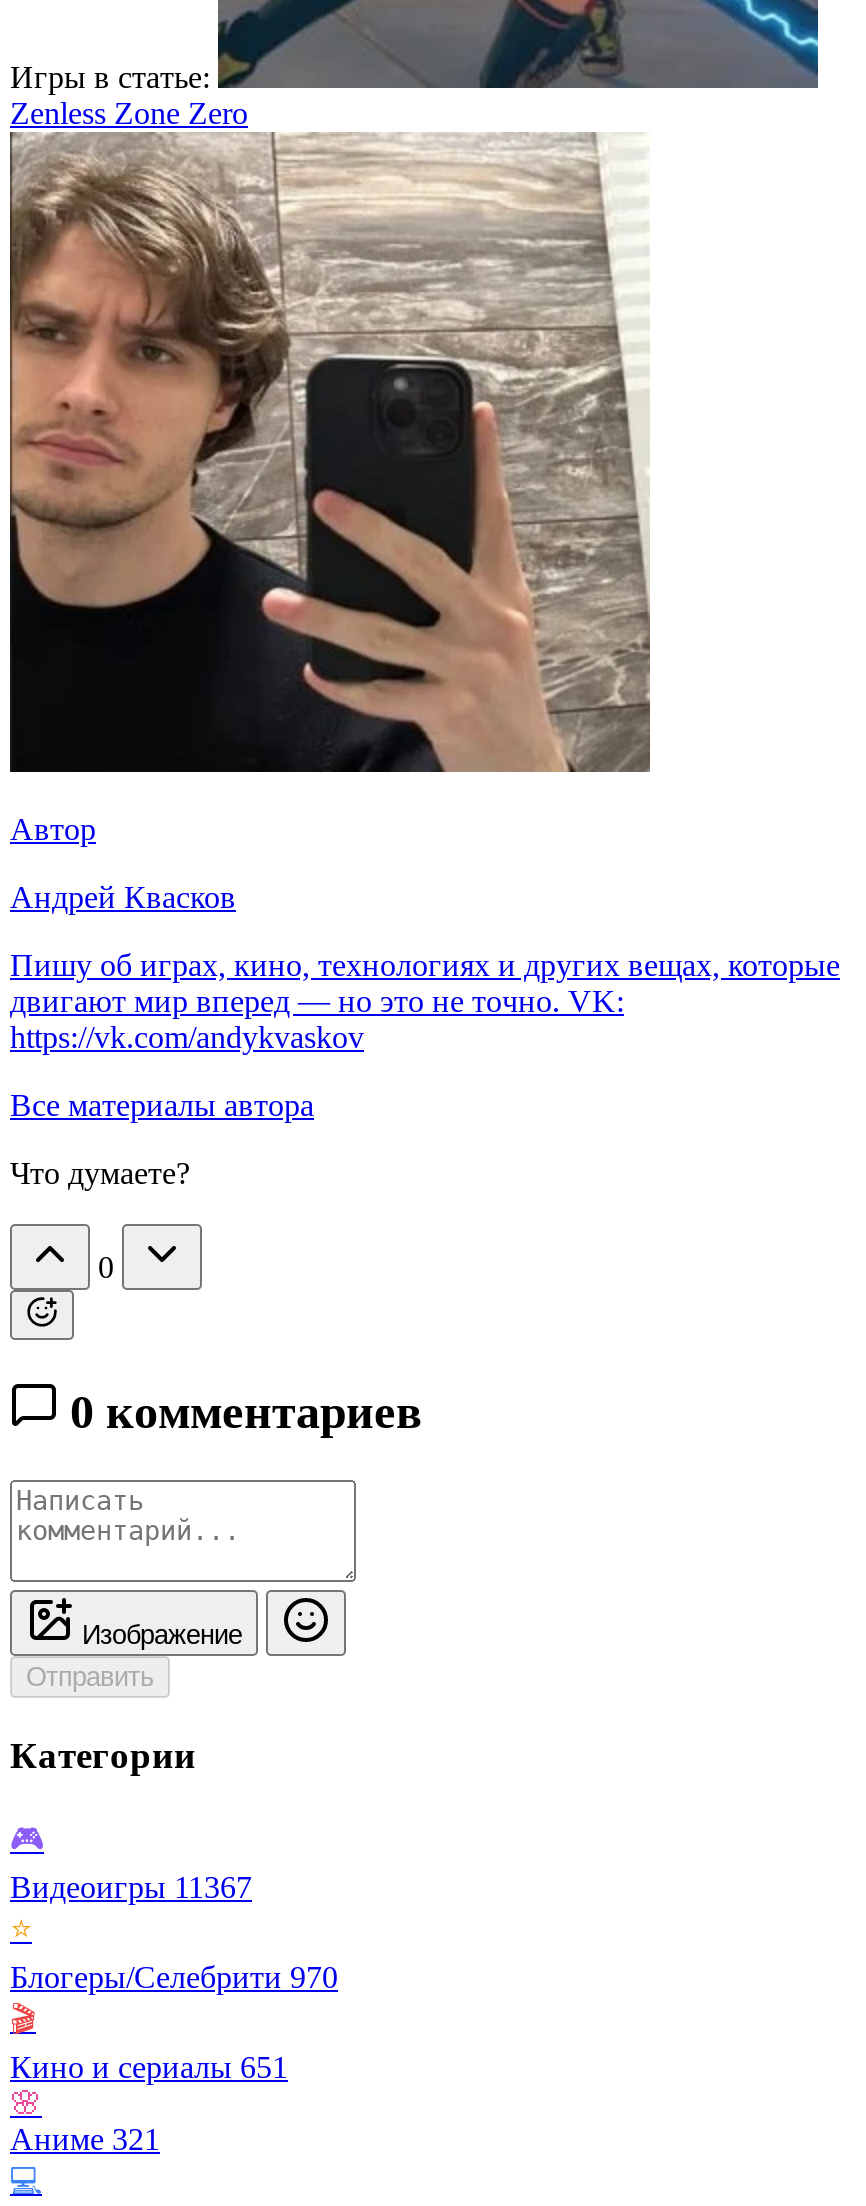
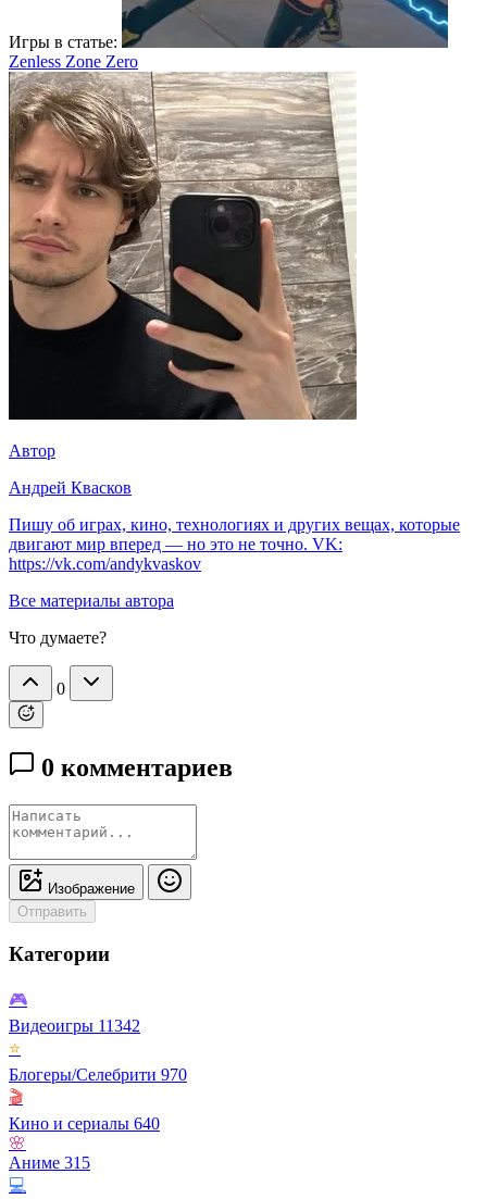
- Видеоигры 11367
+ Видеоигры 11342

- Кино и сериалы 651
+ Кино и сериалы 640

- Аниме 321
+ Аниме 315
